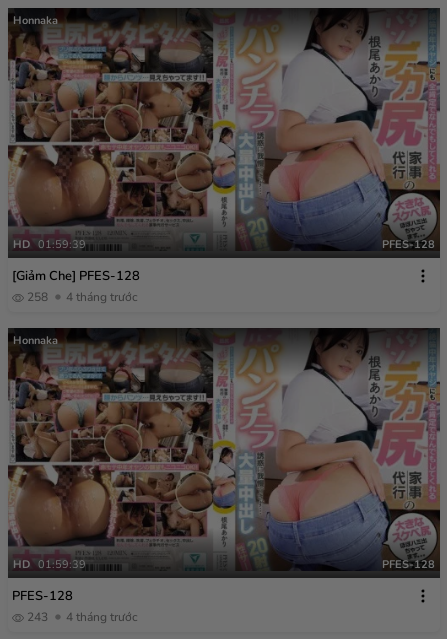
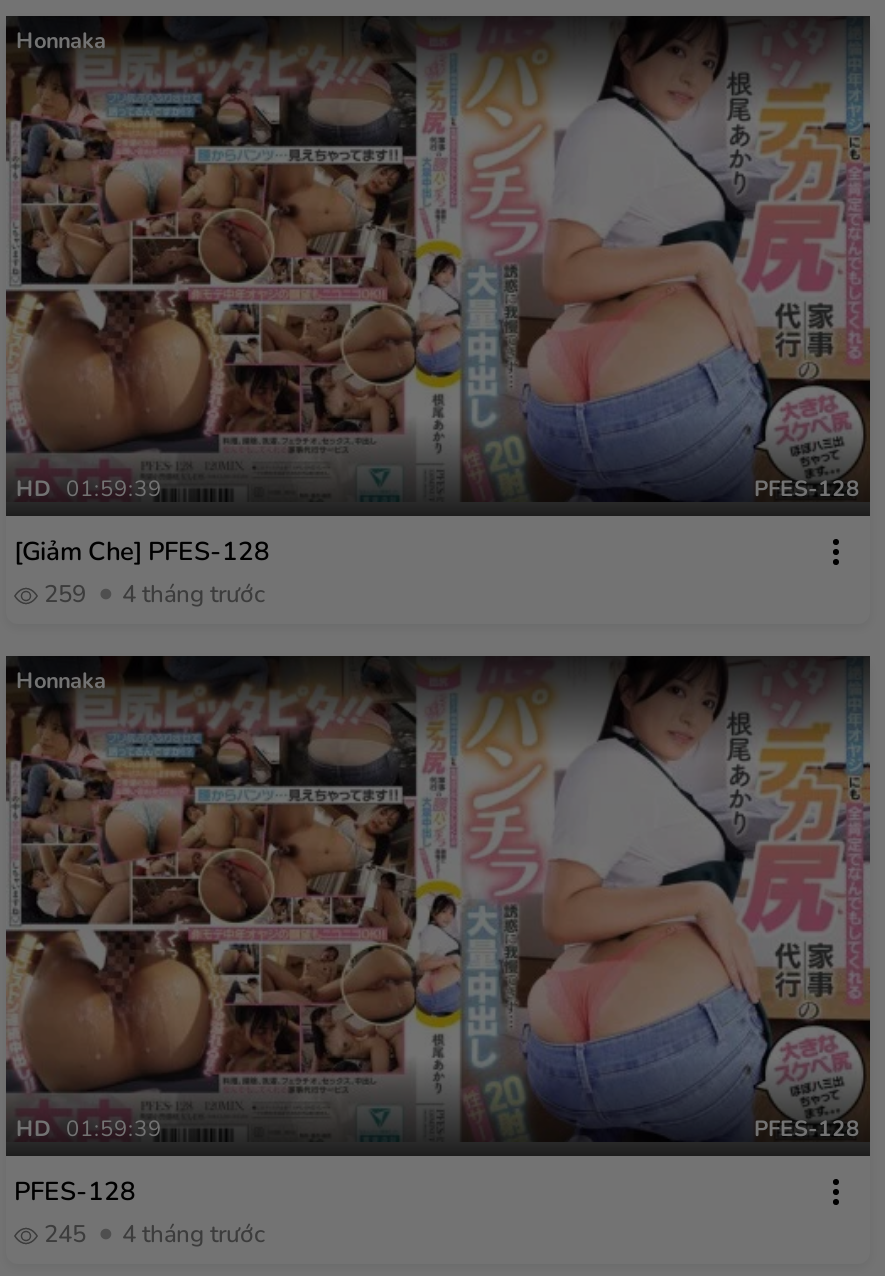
- 258 4 tháng trước
+ 259 4 tháng trước

- 243 4 tháng trước
+ 245 4 tháng trước
